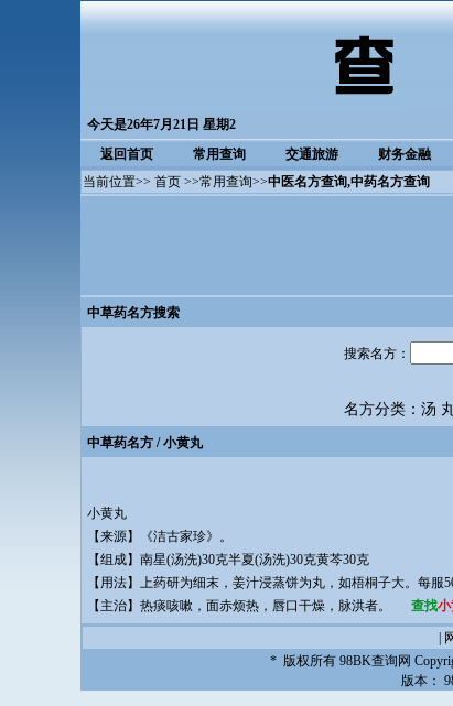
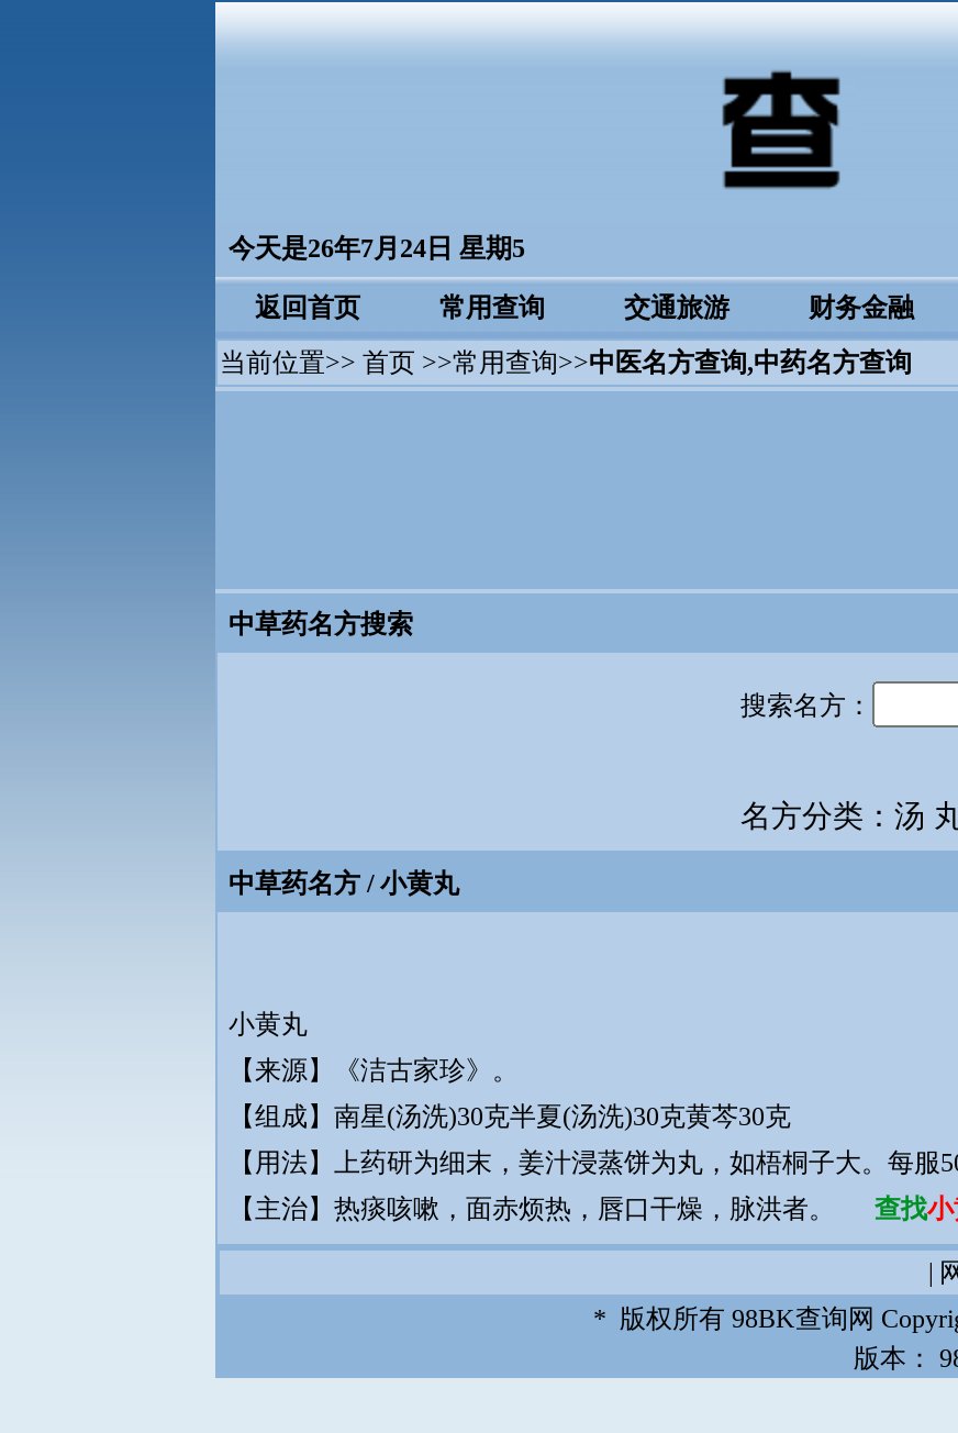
- 今天是26年7月21日 星期2
+ 今天是26年7月24日 星期5
